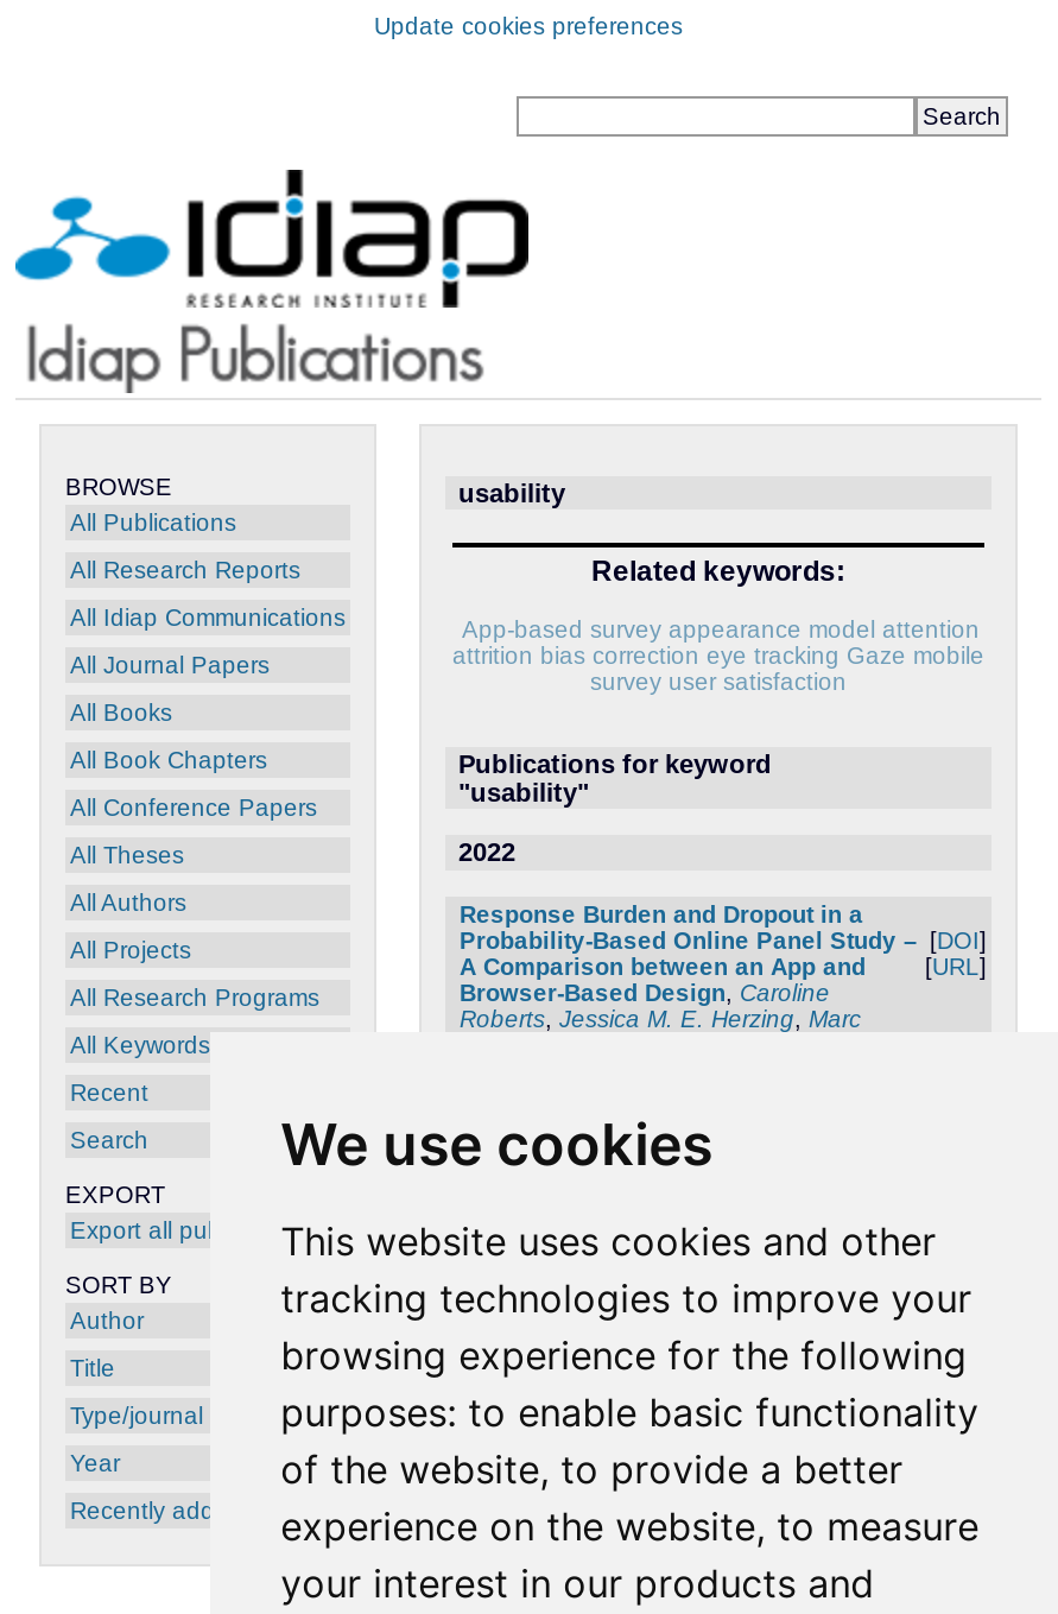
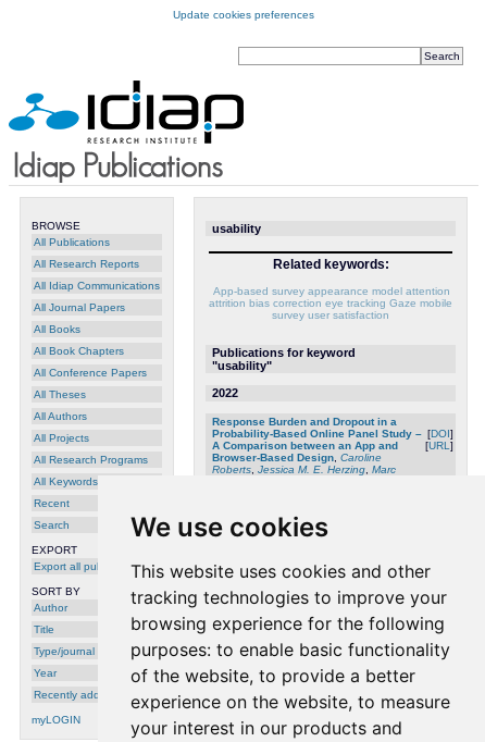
+ myLOGIN
